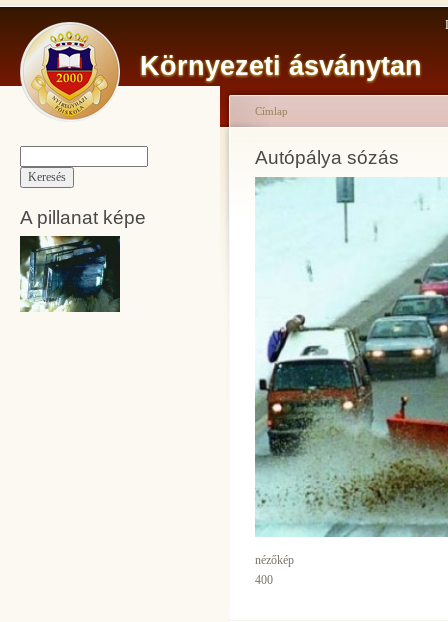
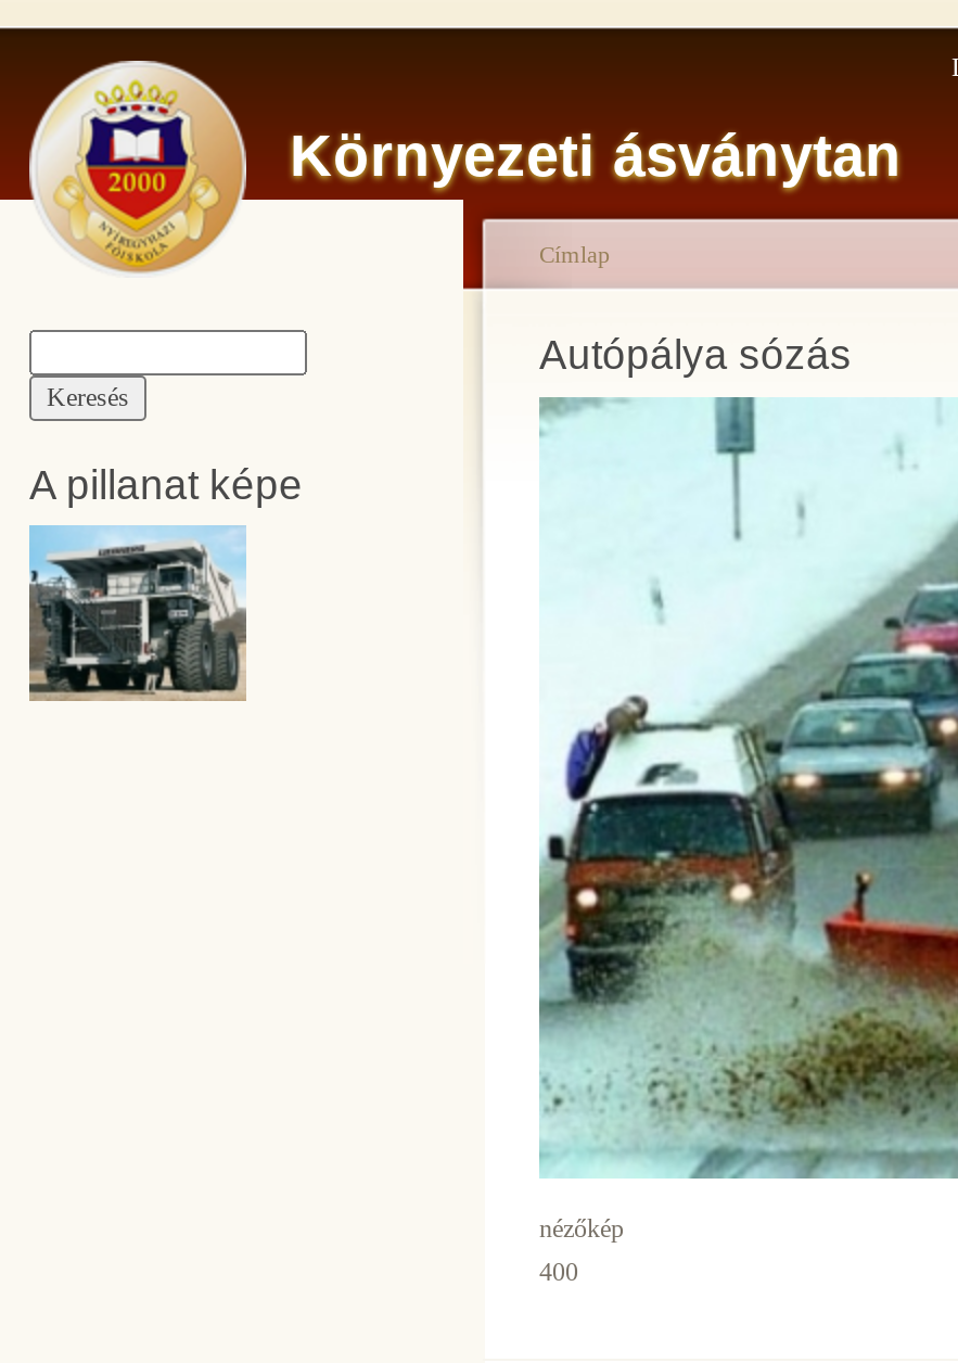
- [image]
+ [image]
